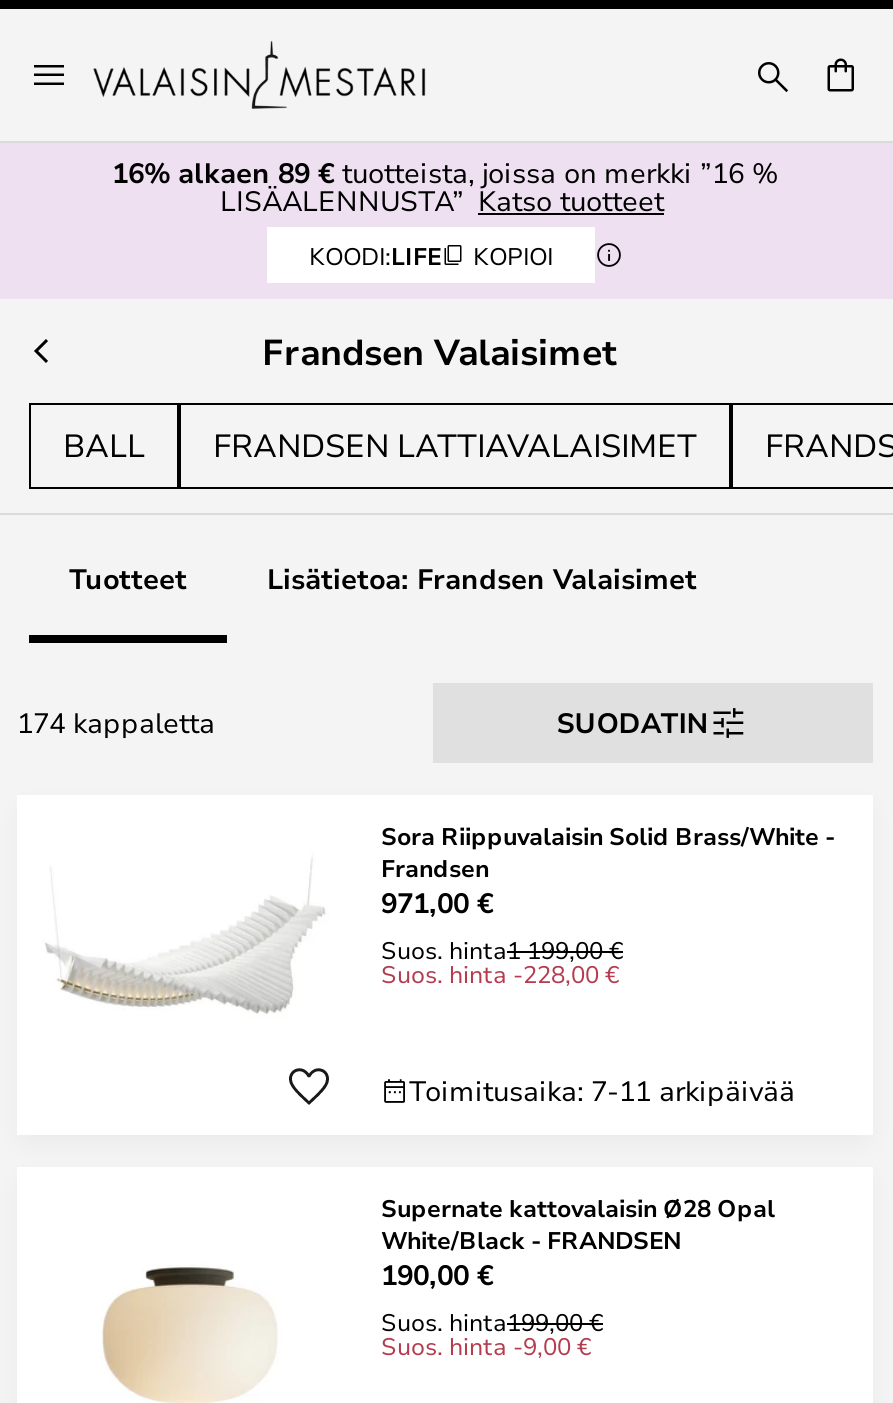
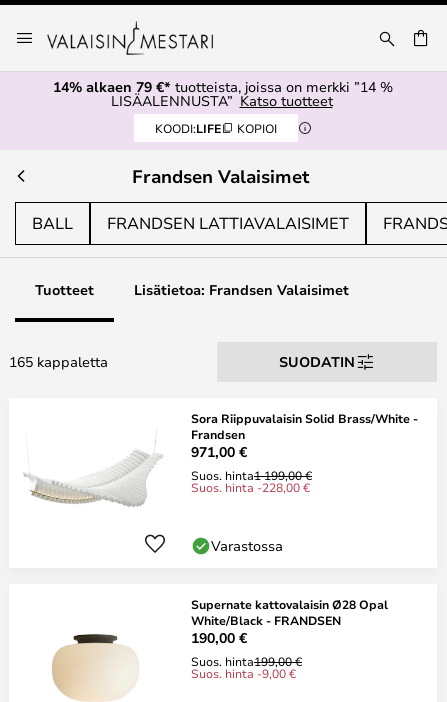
- 16% alkaen 89 €tuotteista, joissa on merkki ”16 %
+ 14% alkaen 79 €* tuotteista, joissa on merkki ”14 %

- 174 kappaletta
+ 165 kappaletta

- Toimitusaika: 7-11 arkipäivää
+ Varastossa
